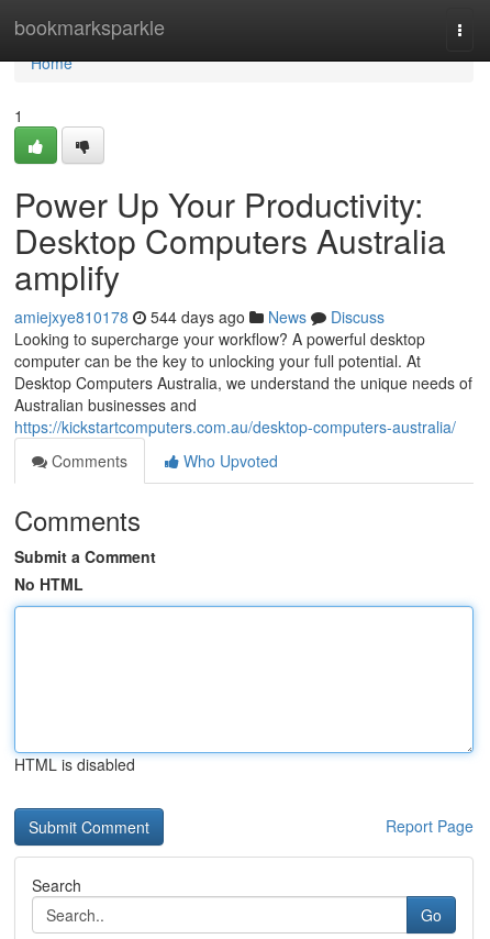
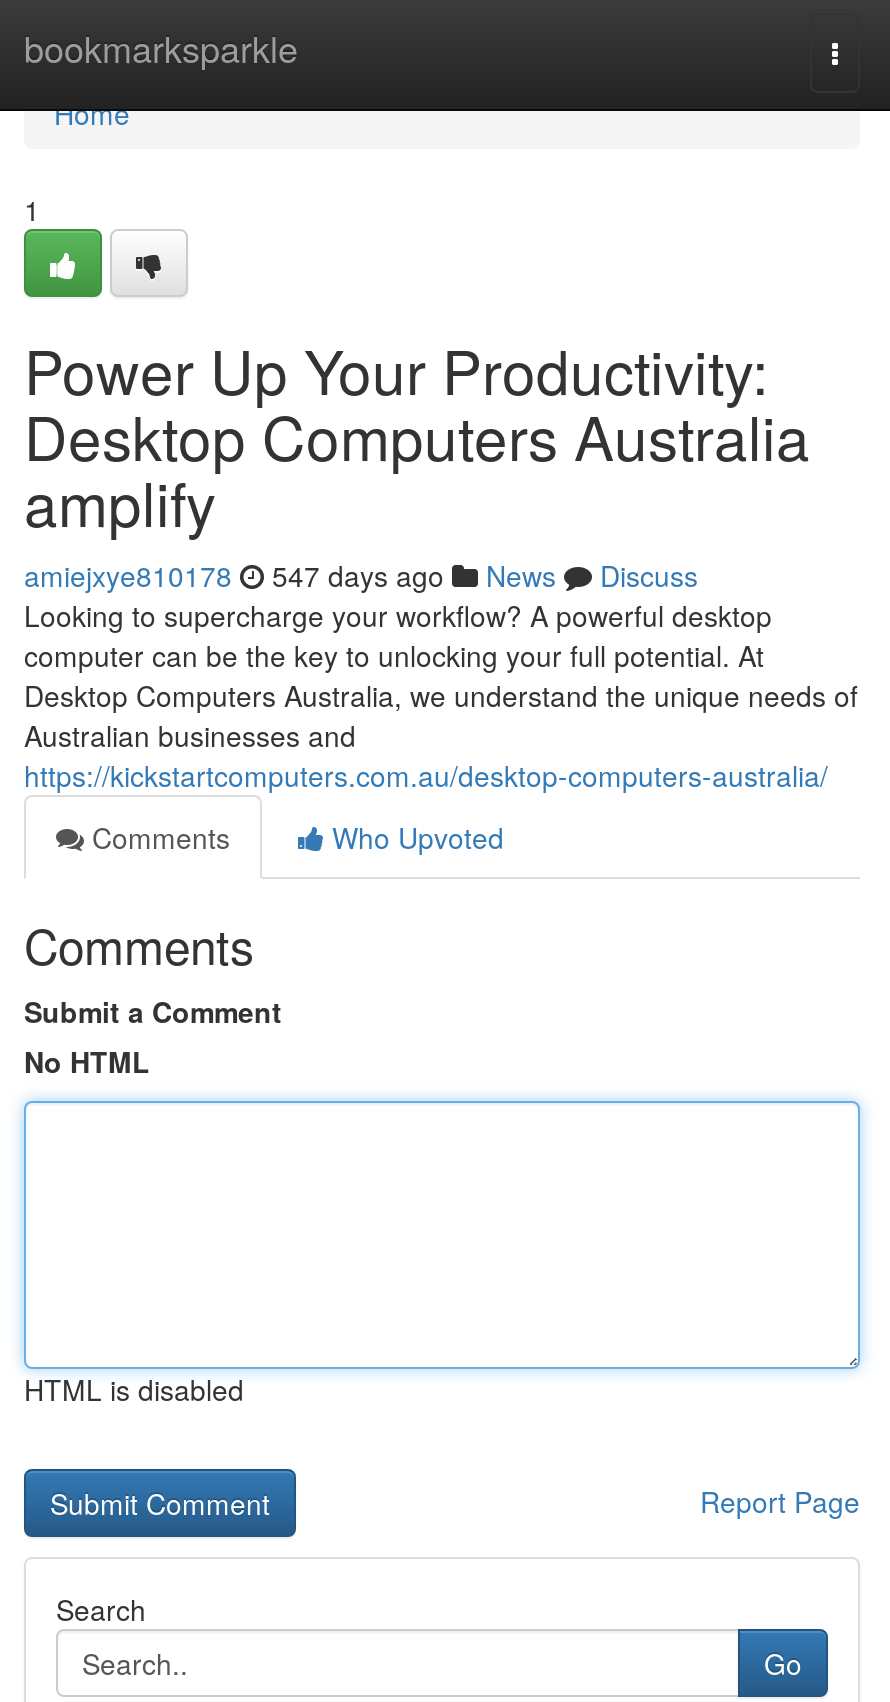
- amiejxye810178 544 days ago News Discuss
+ amiejxye810178 547 days ago News Discuss
